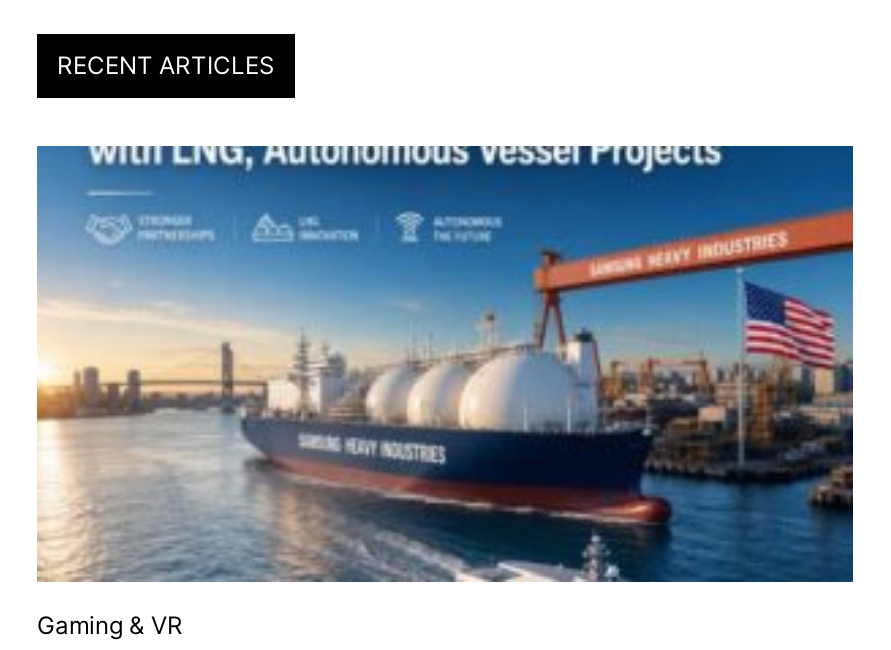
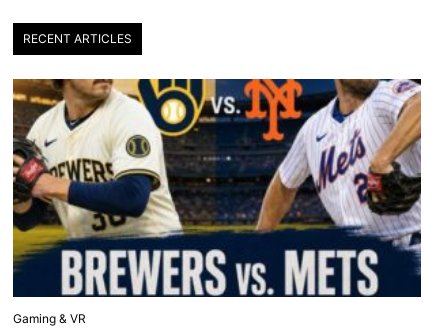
- [image]
+ [image]
